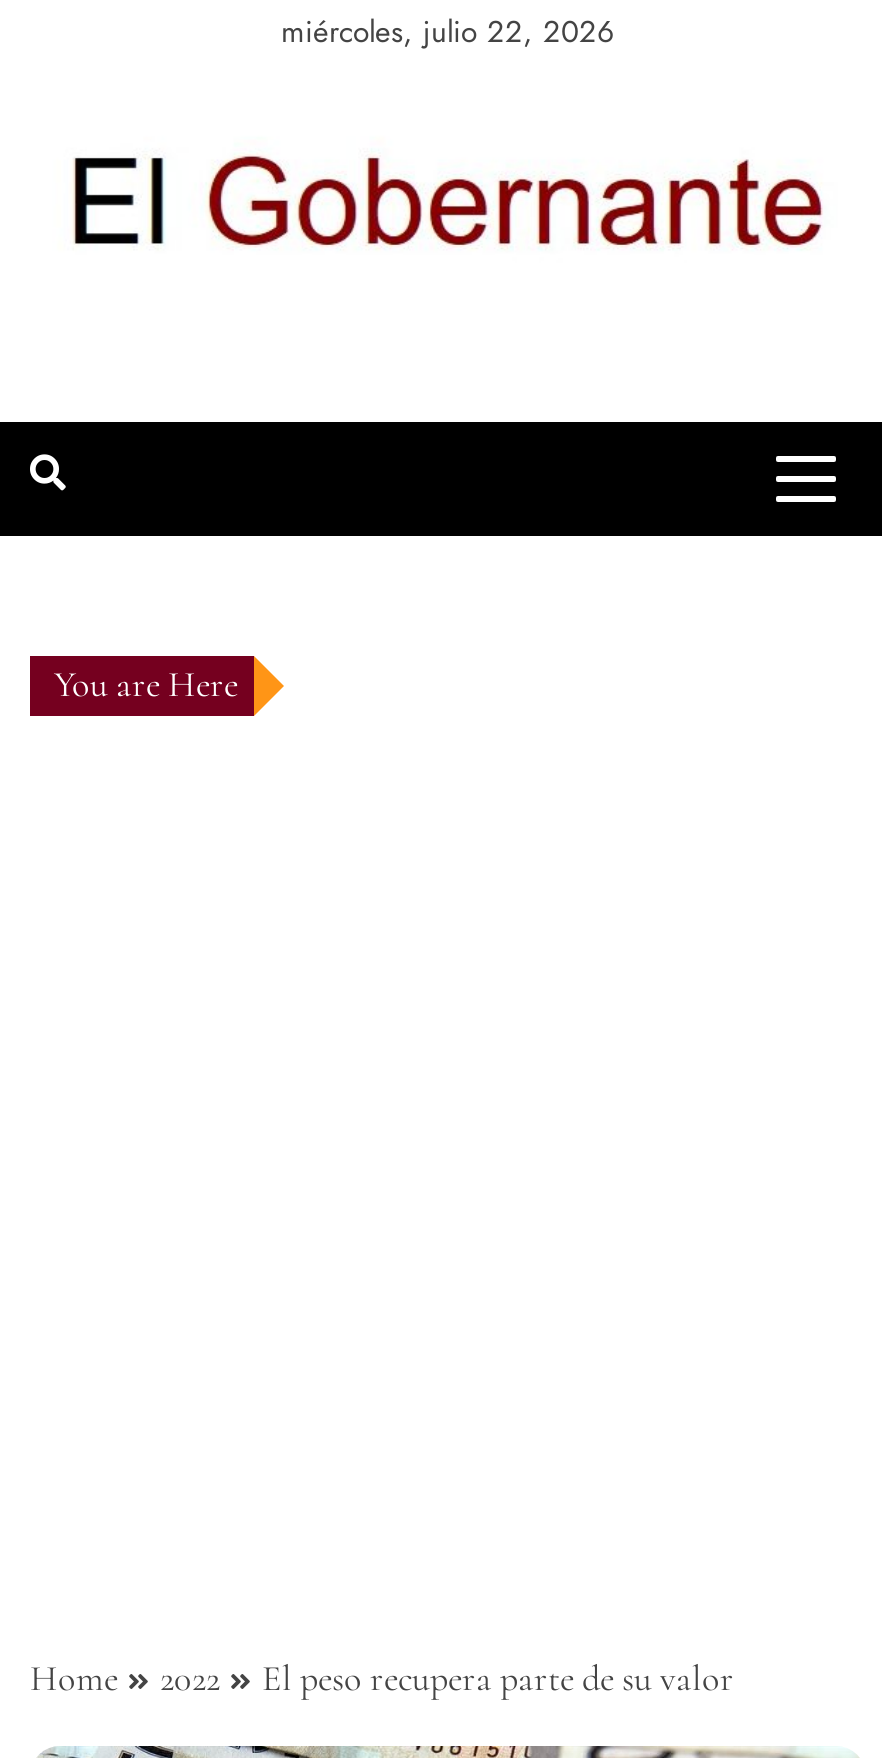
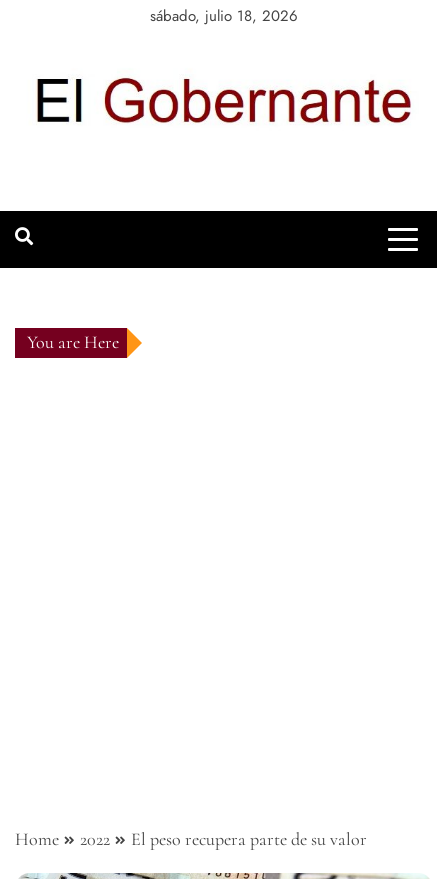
- miércoles, julio 22, 2026
+ sábado, julio 18, 2026
